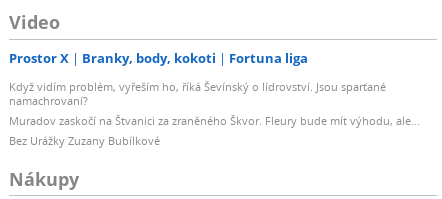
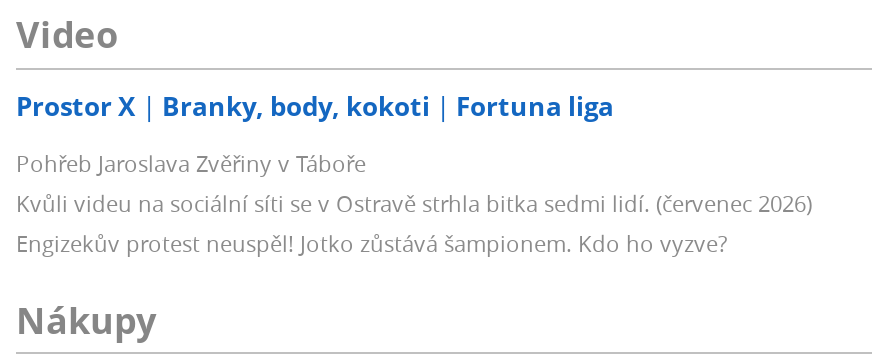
- Když vidím problém, vyřeším ho, říká Ševínský o lídrovství. Jsou sparťané
- namachrovaní?
- Muradov zaskočí na Štvanici za zraněného Škvor. Fleury bude mít výhodu, ale...
- Bez Urážky Zuzany Bubílkové
+ Pohřeb Jaroslava Zvěřiny v Táboře
+ Kvůli videu na sociální síti se v Ostravě strhla bitka sedmi lidí. (červenec 2026)
+ Engizekův protest neuspěl! Jotko zůstává šampionem. Kdo ho vyzve?
